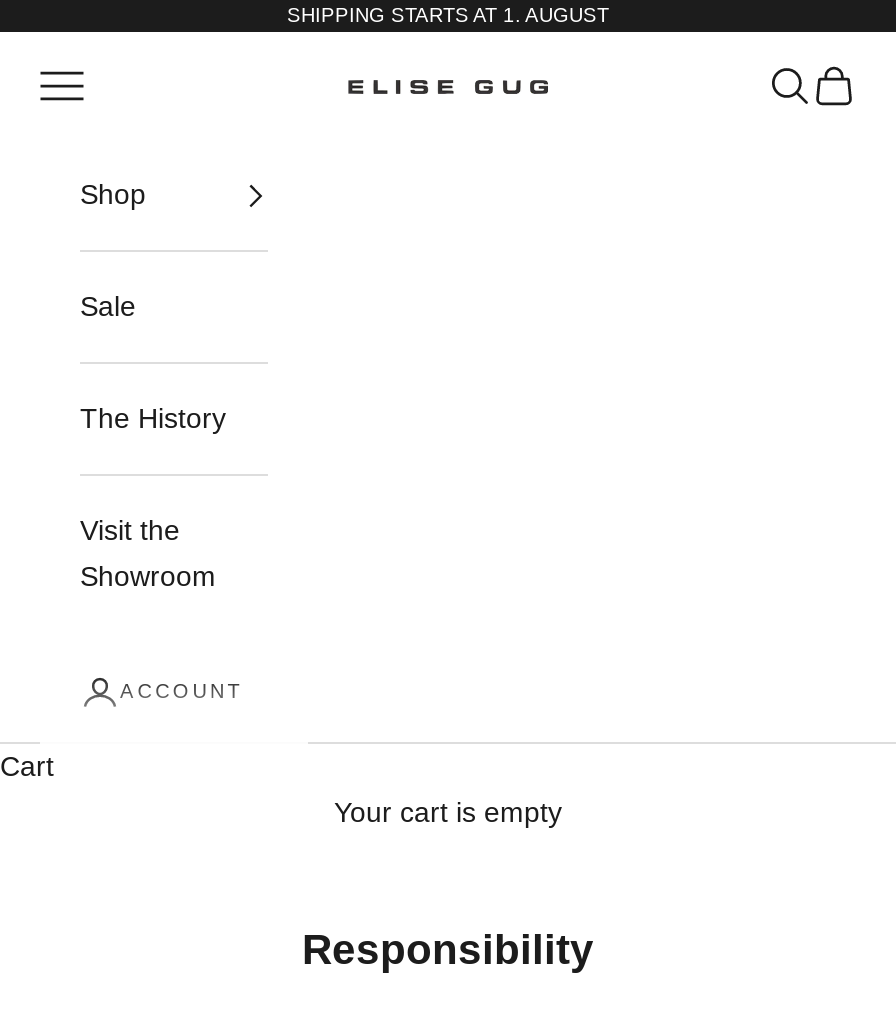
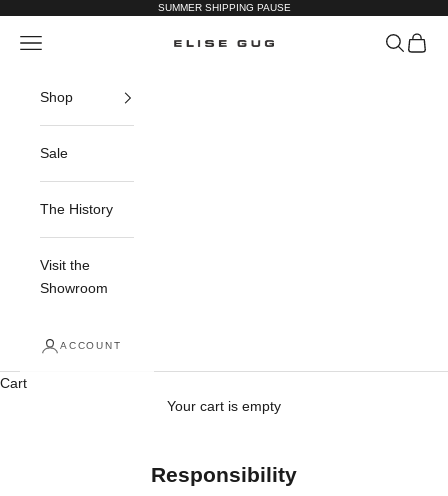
- SHIPPING STARTS AT 1. AUGUST
+ SUMMER SHIPPING PAUSE
